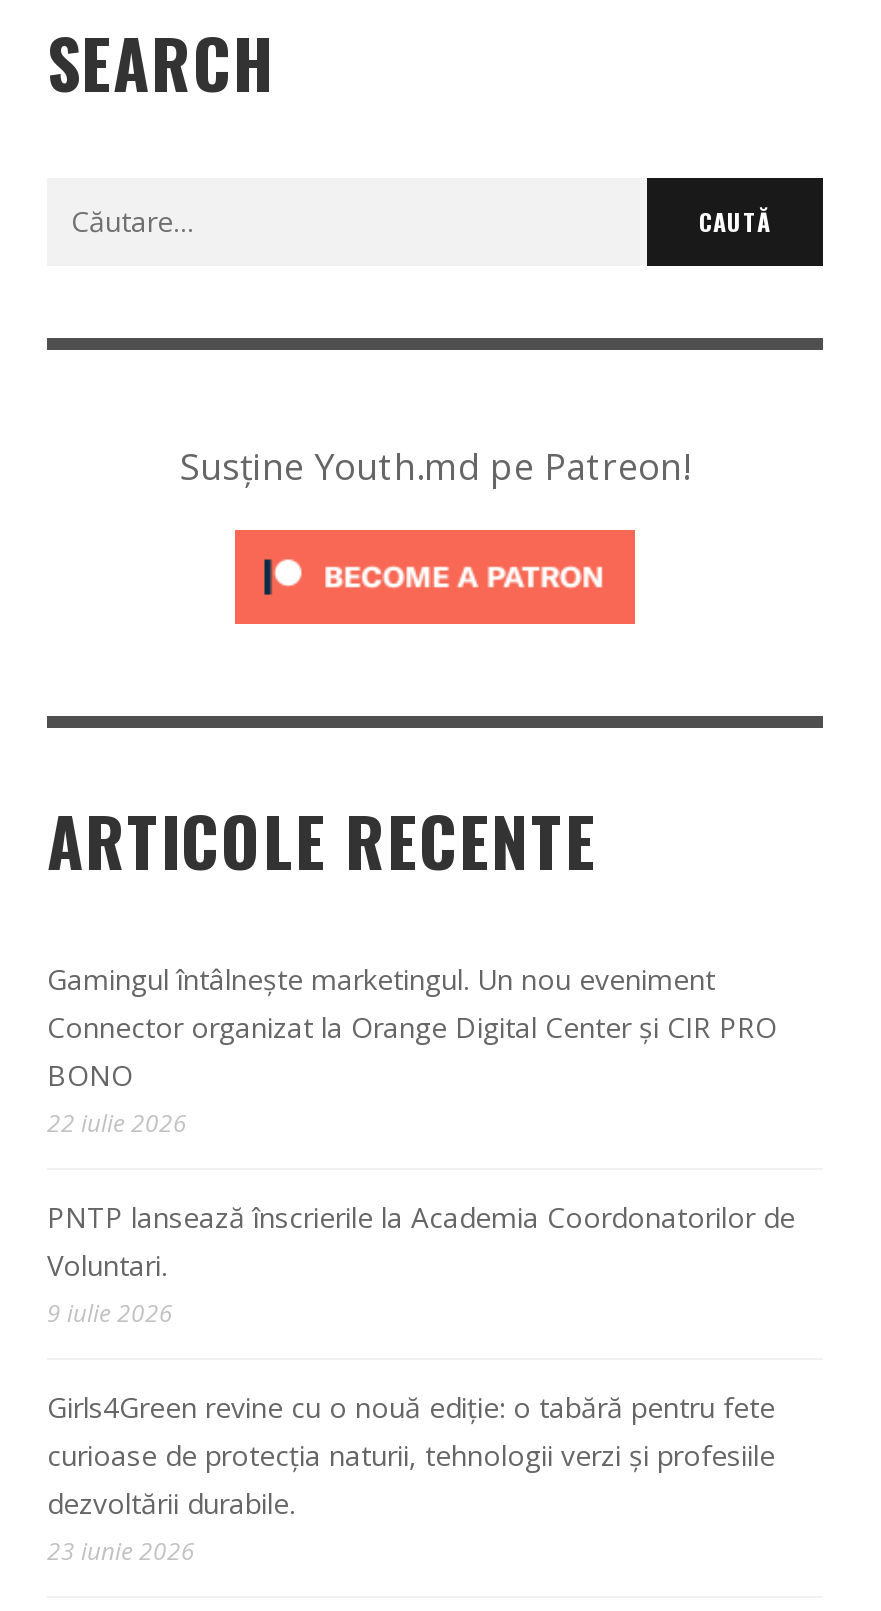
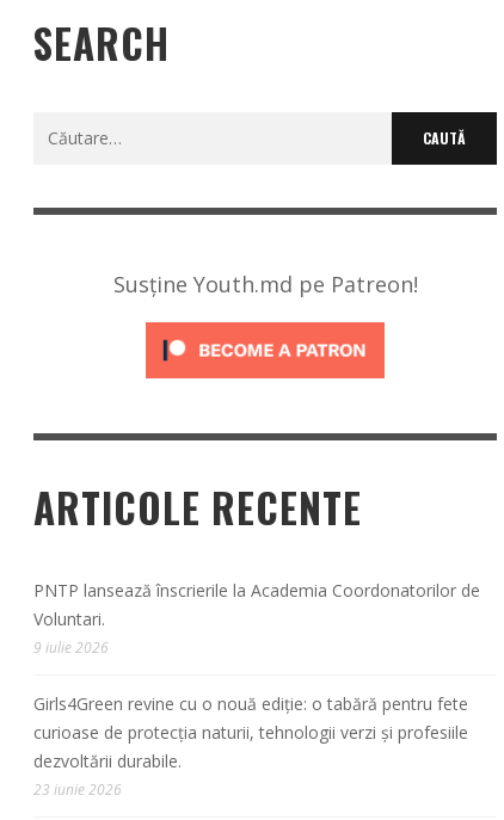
- Gamingul întâlnește marketingul. Un nou eveniment
- Connector organizat la Orange Digital Center și CIR PRO
- BONO
- 22 iulie 2026
